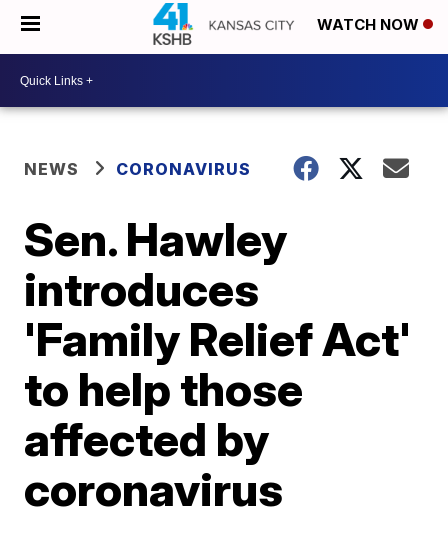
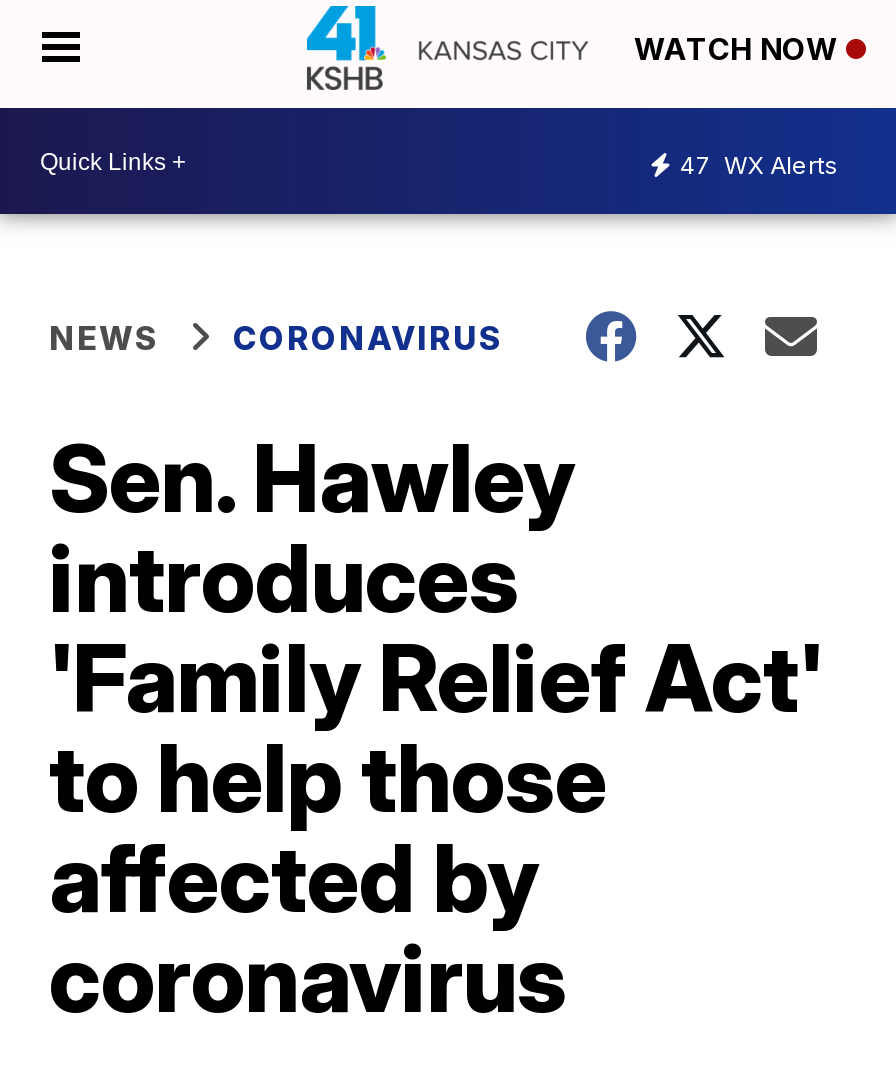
+ 47 WX Alerts
